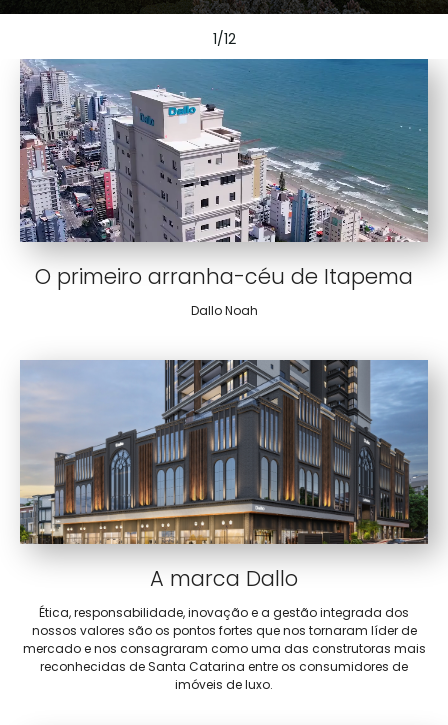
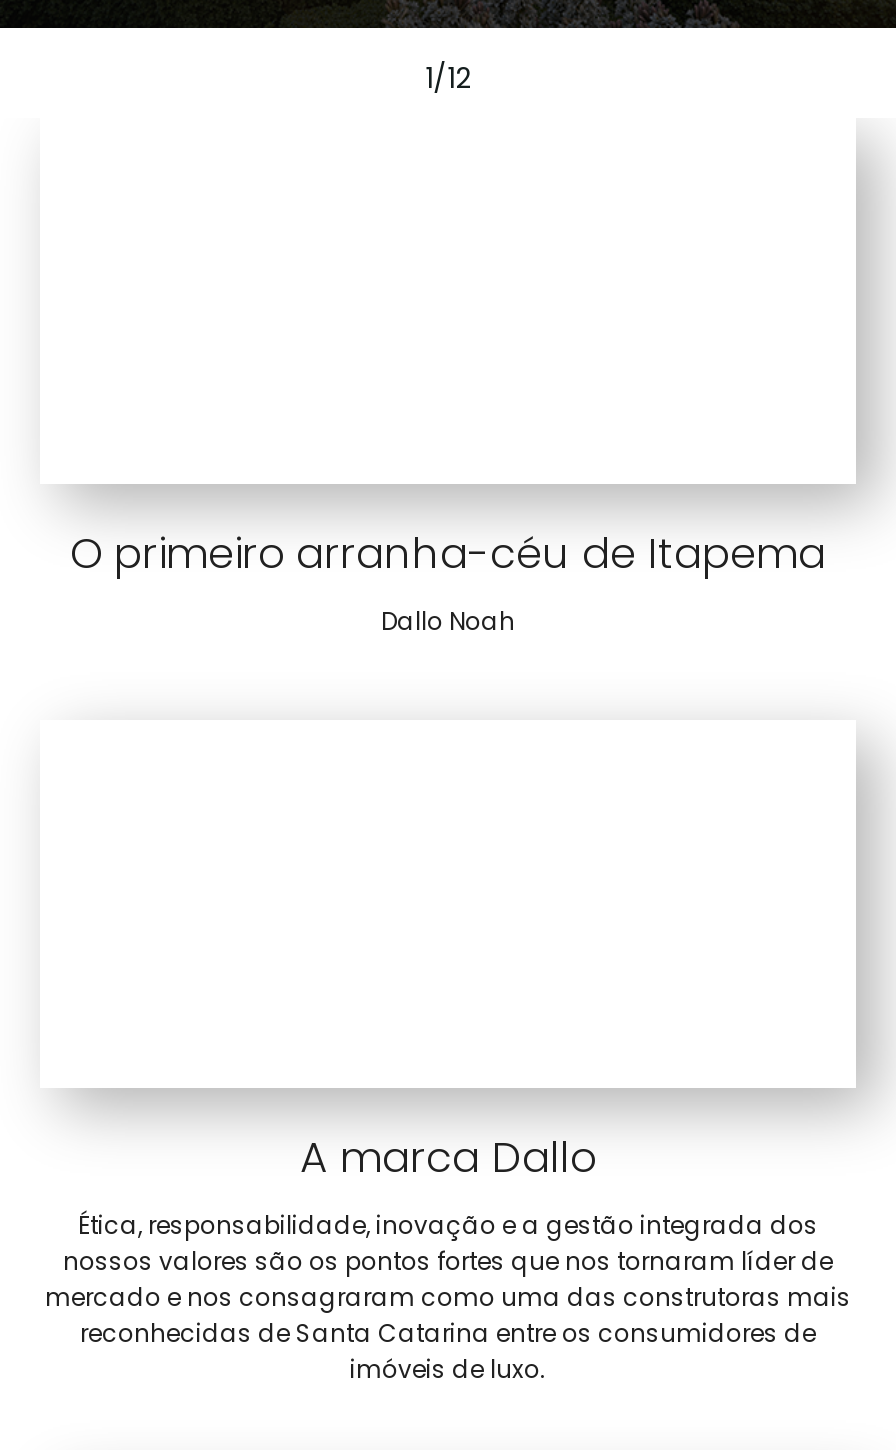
- [image]

- [image]
